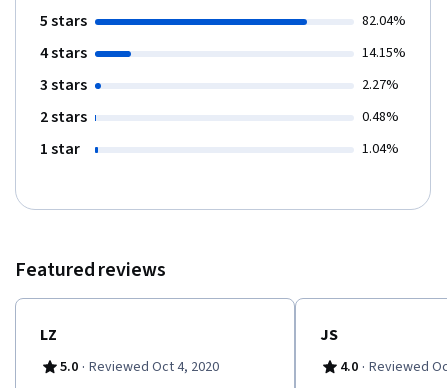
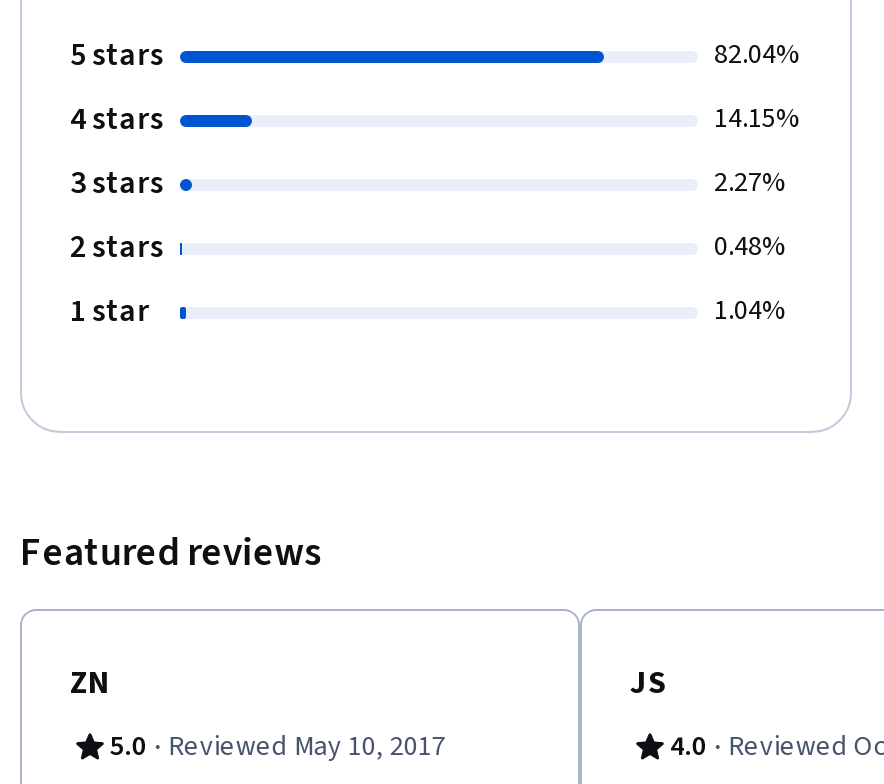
- LZ
+ ZN

- 5.0 · Reviewed Oct 4, 2020
+ 5.0 · Reviewed May 10, 2017
